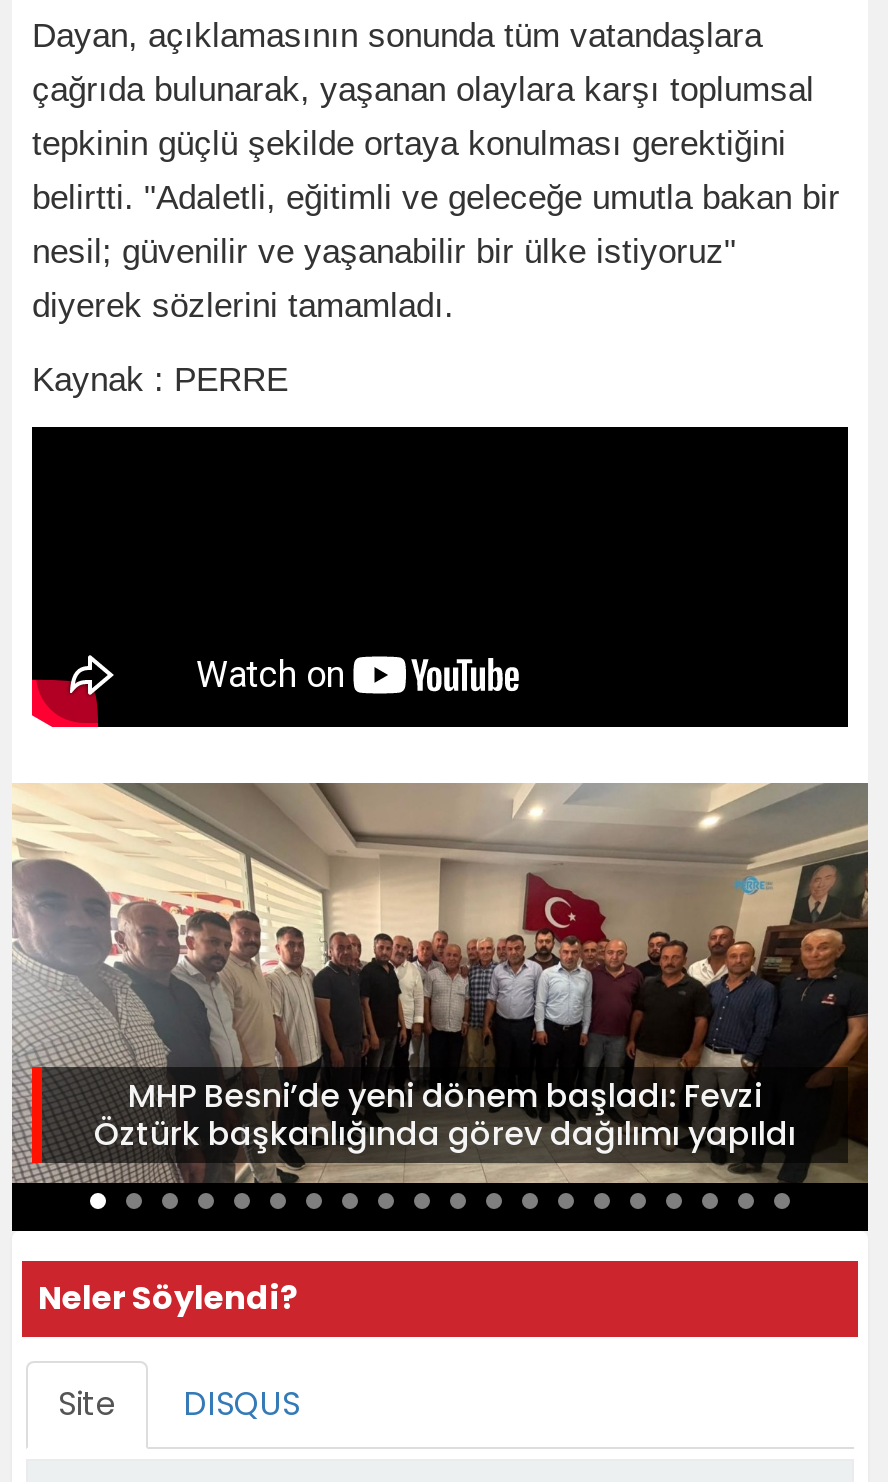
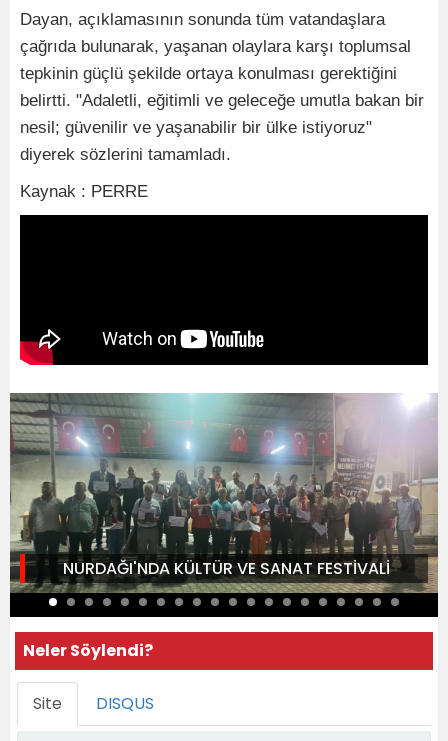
- [image]
- MHP Besni’de yeni dönem başladı: Fevzi
- Öztürk başkanlığında görev dağılımı yapıldı
+ [image]
+ NURDAĞI'NDA KÜLTÜR VE SANAT FESTİVALİ
